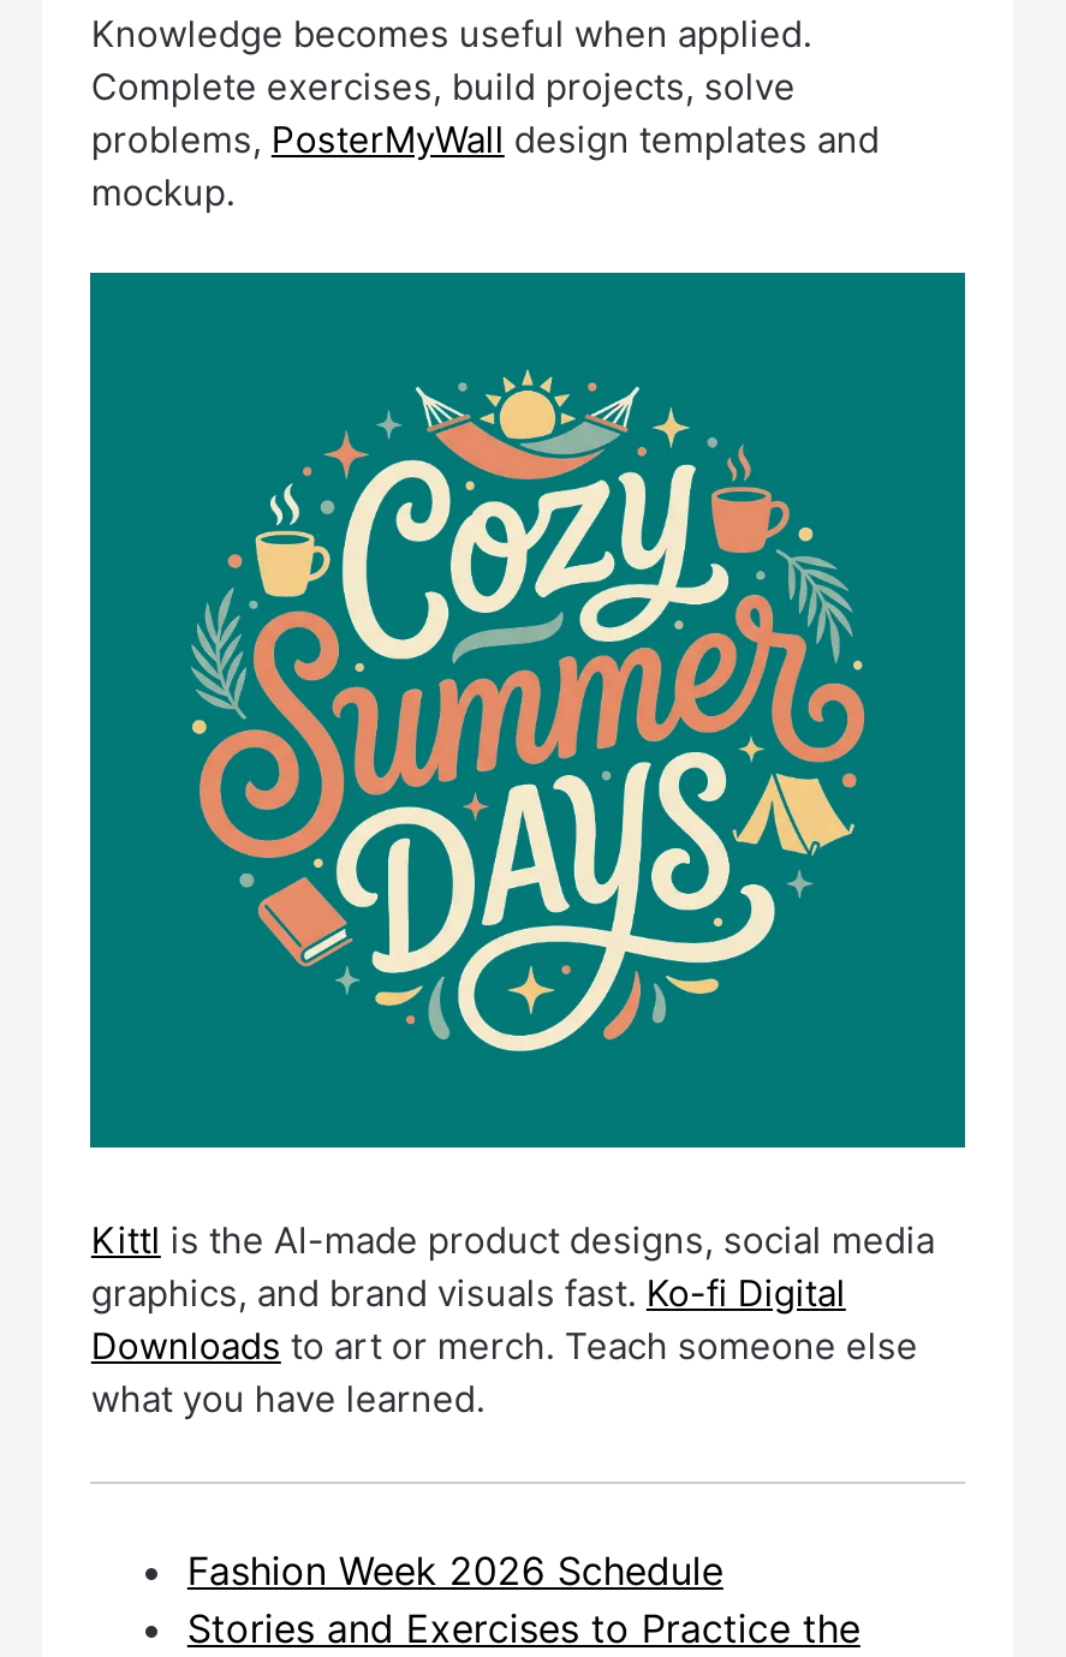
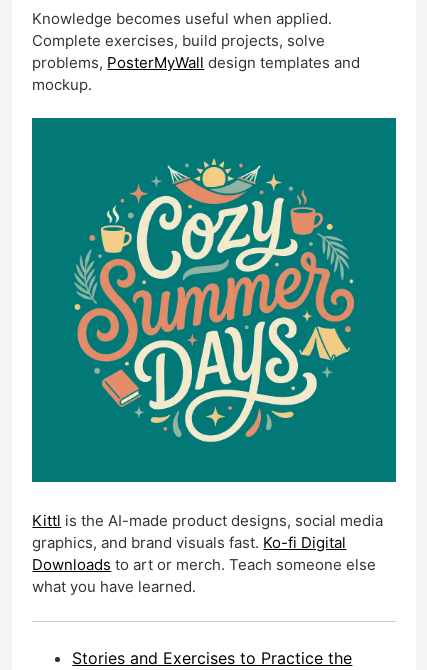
- Fashion Week 2026 Schedule
